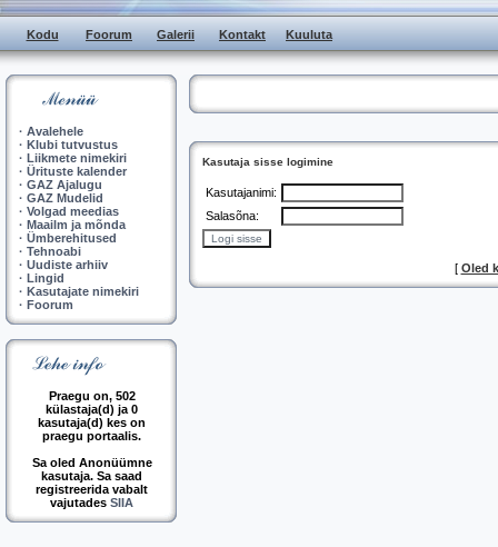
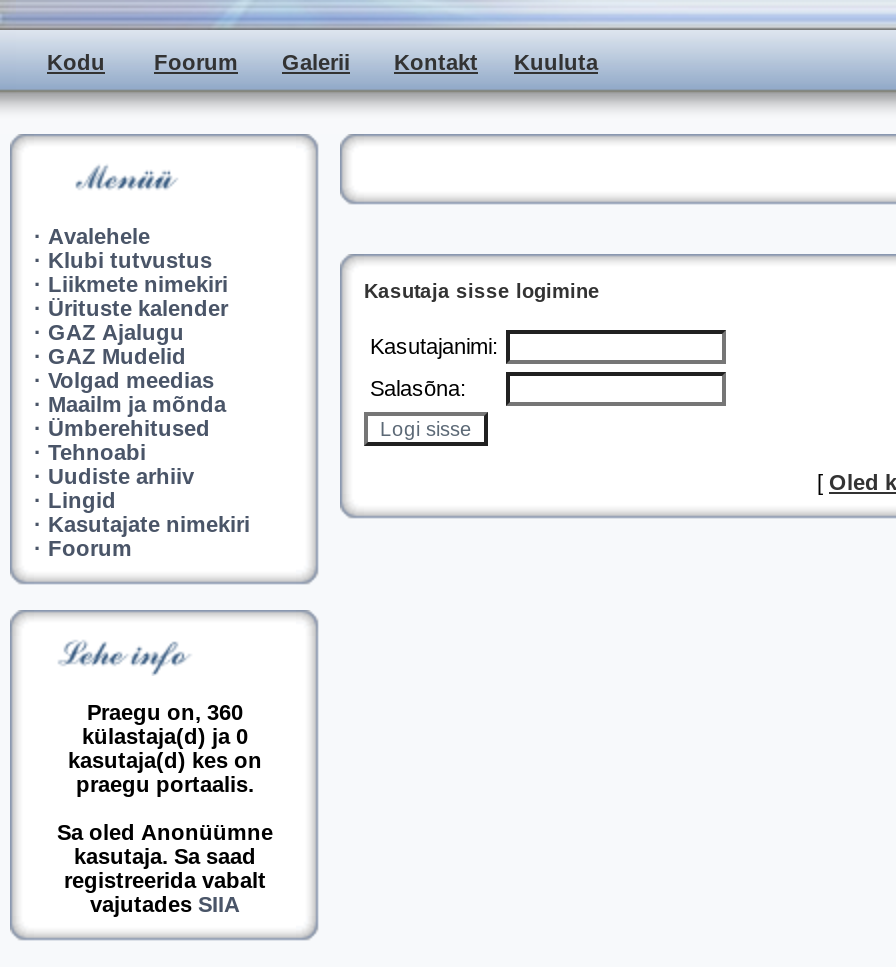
- Praegu on, 502
+ Praegu on, 360
